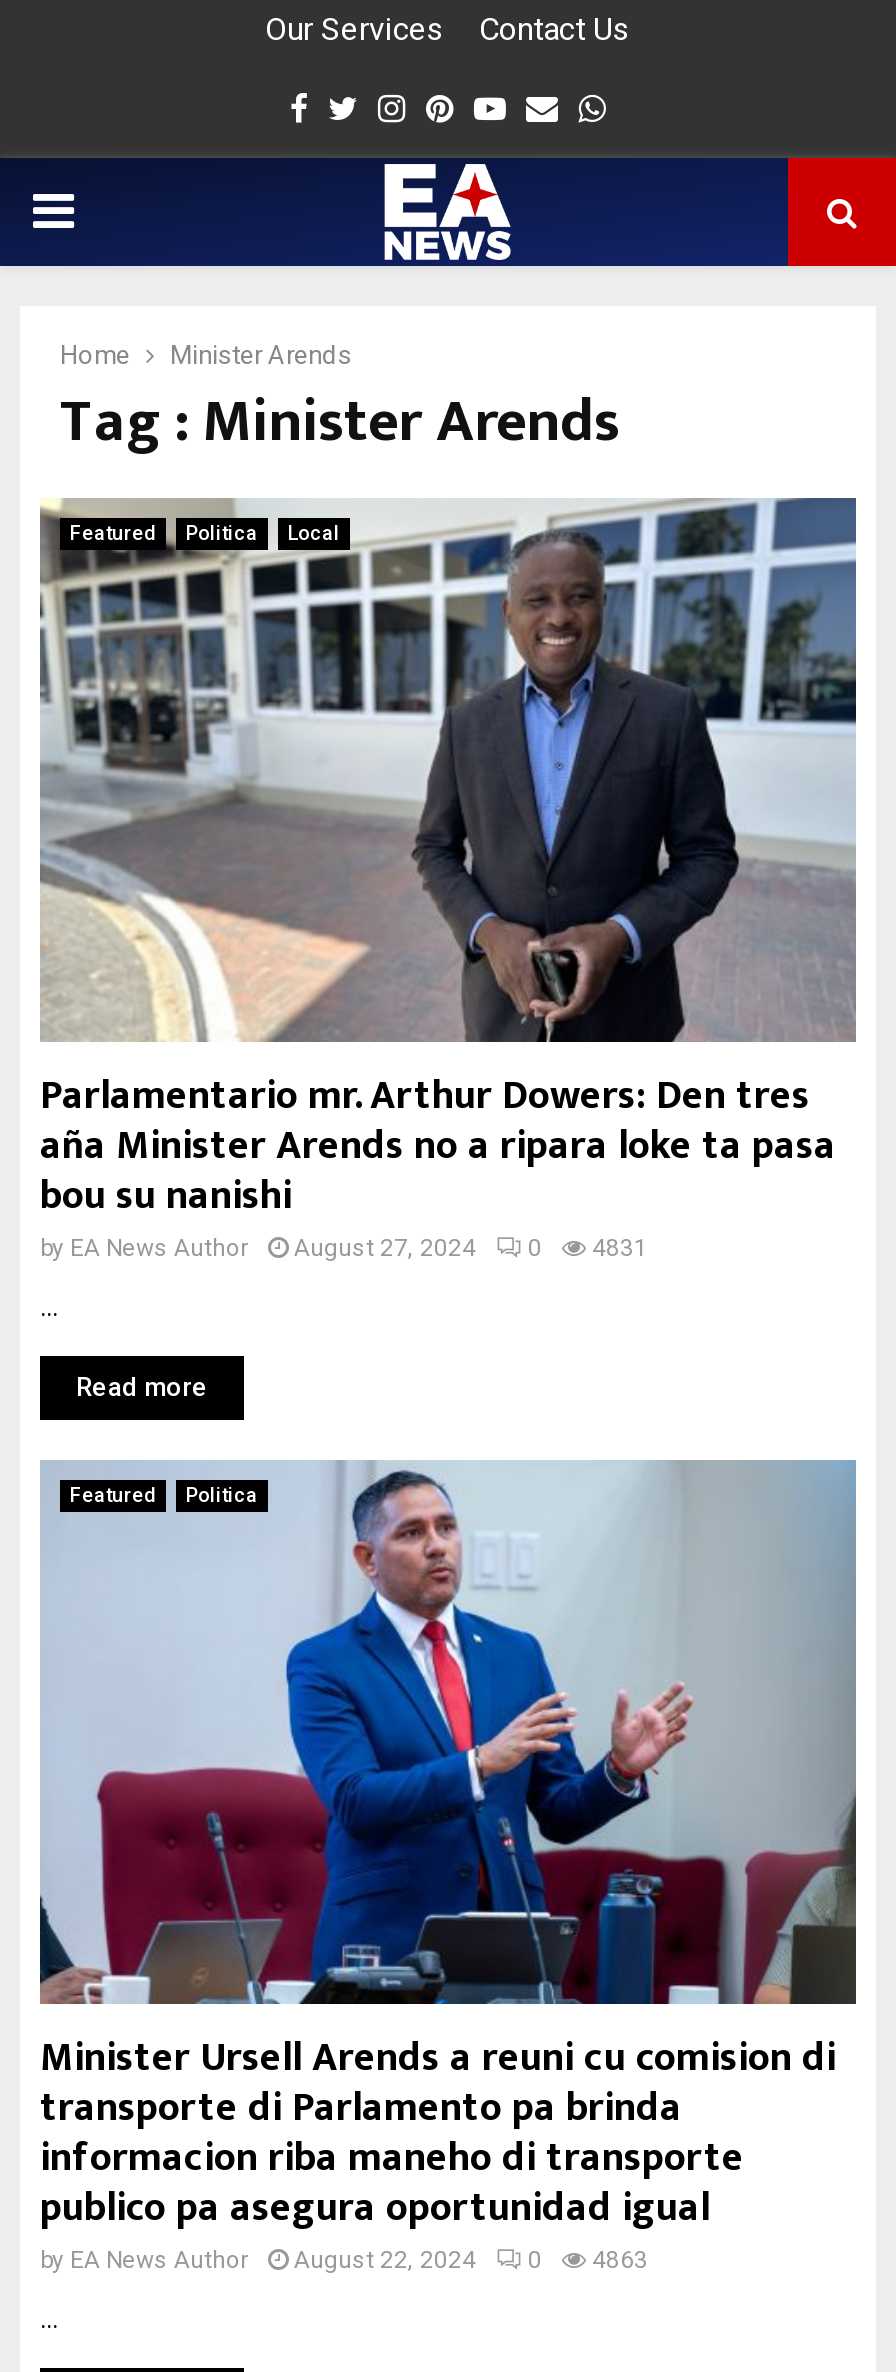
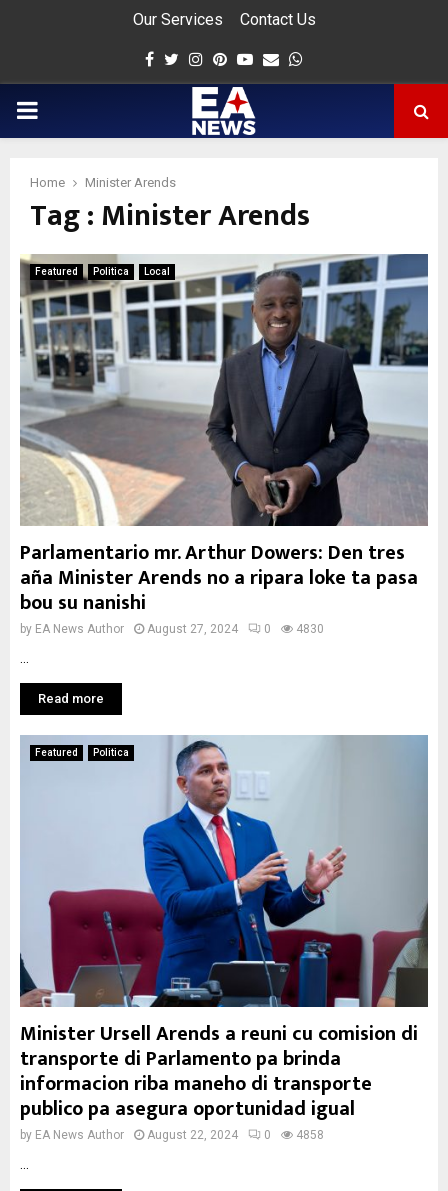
- by EA News Author August 27, 2024 0 4831
+ by EA News Author August 27, 2024 0 4830

- by EA News Author August 22, 2024 0 4863
+ by EA News Author August 22, 2024 0 4858
